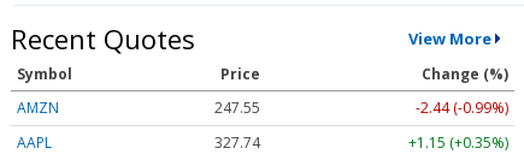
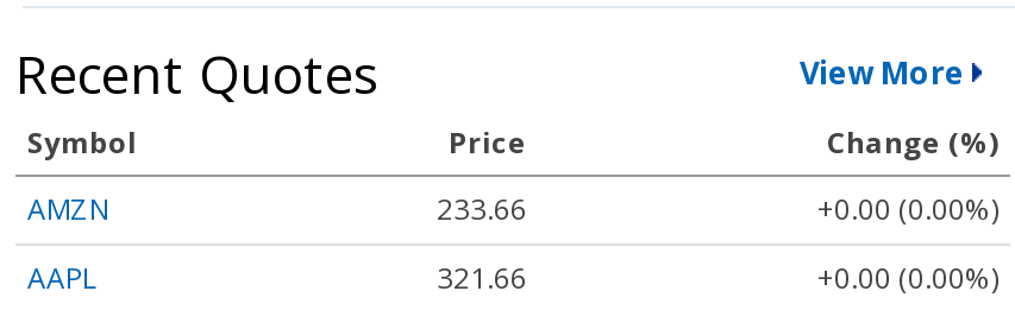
- 247.55
+ 233.66

- -2.44 (-0.99%)
+ +0.00 (0.00%)

- 327.74
+ 321.66

- +1.15 (+0.35%)
+ +0.00 (0.00%)
